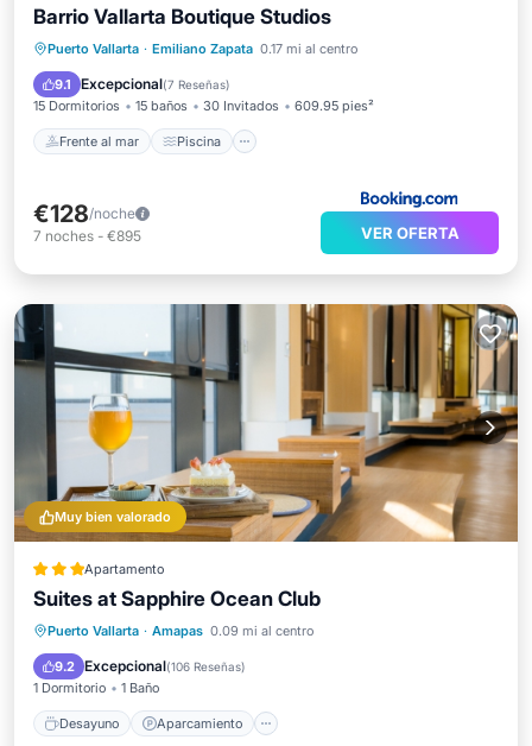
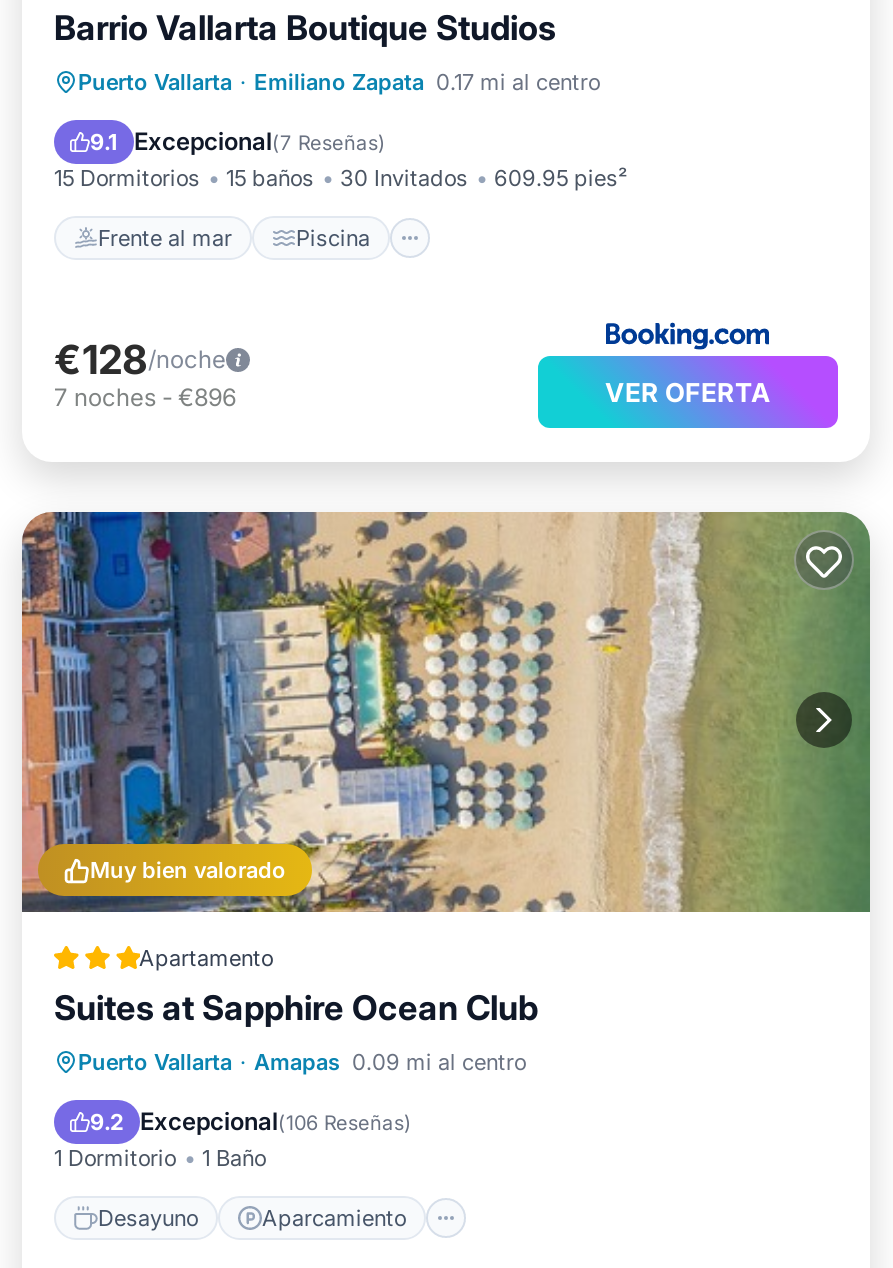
- 7 noches - €895
+ 7 noches - €896

- [image]
+ [image]
